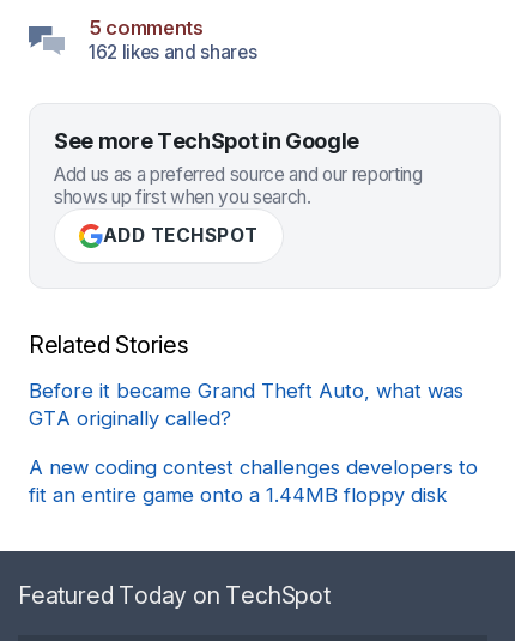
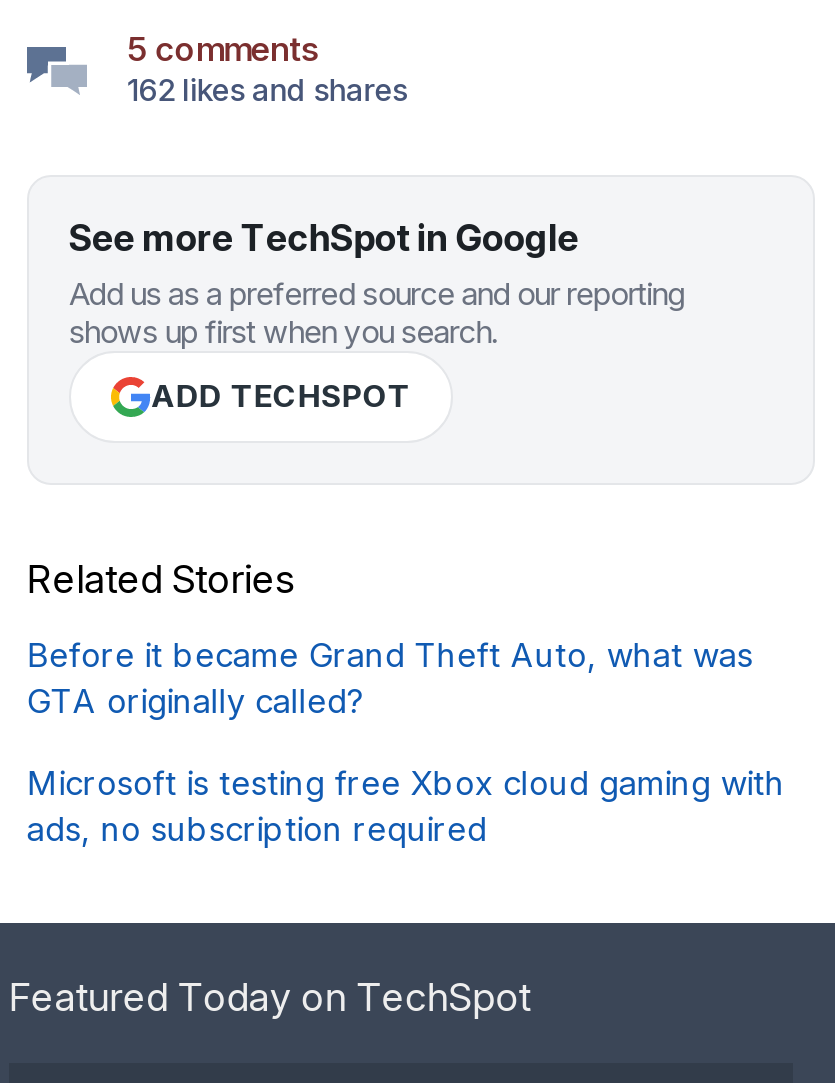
- A new coding contest challenges developers to
- fit an entire game onto a 1.44MB floppy disk
+ Microsoft is testing free Xbox cloud gaming with
+ ads, no subscription required
